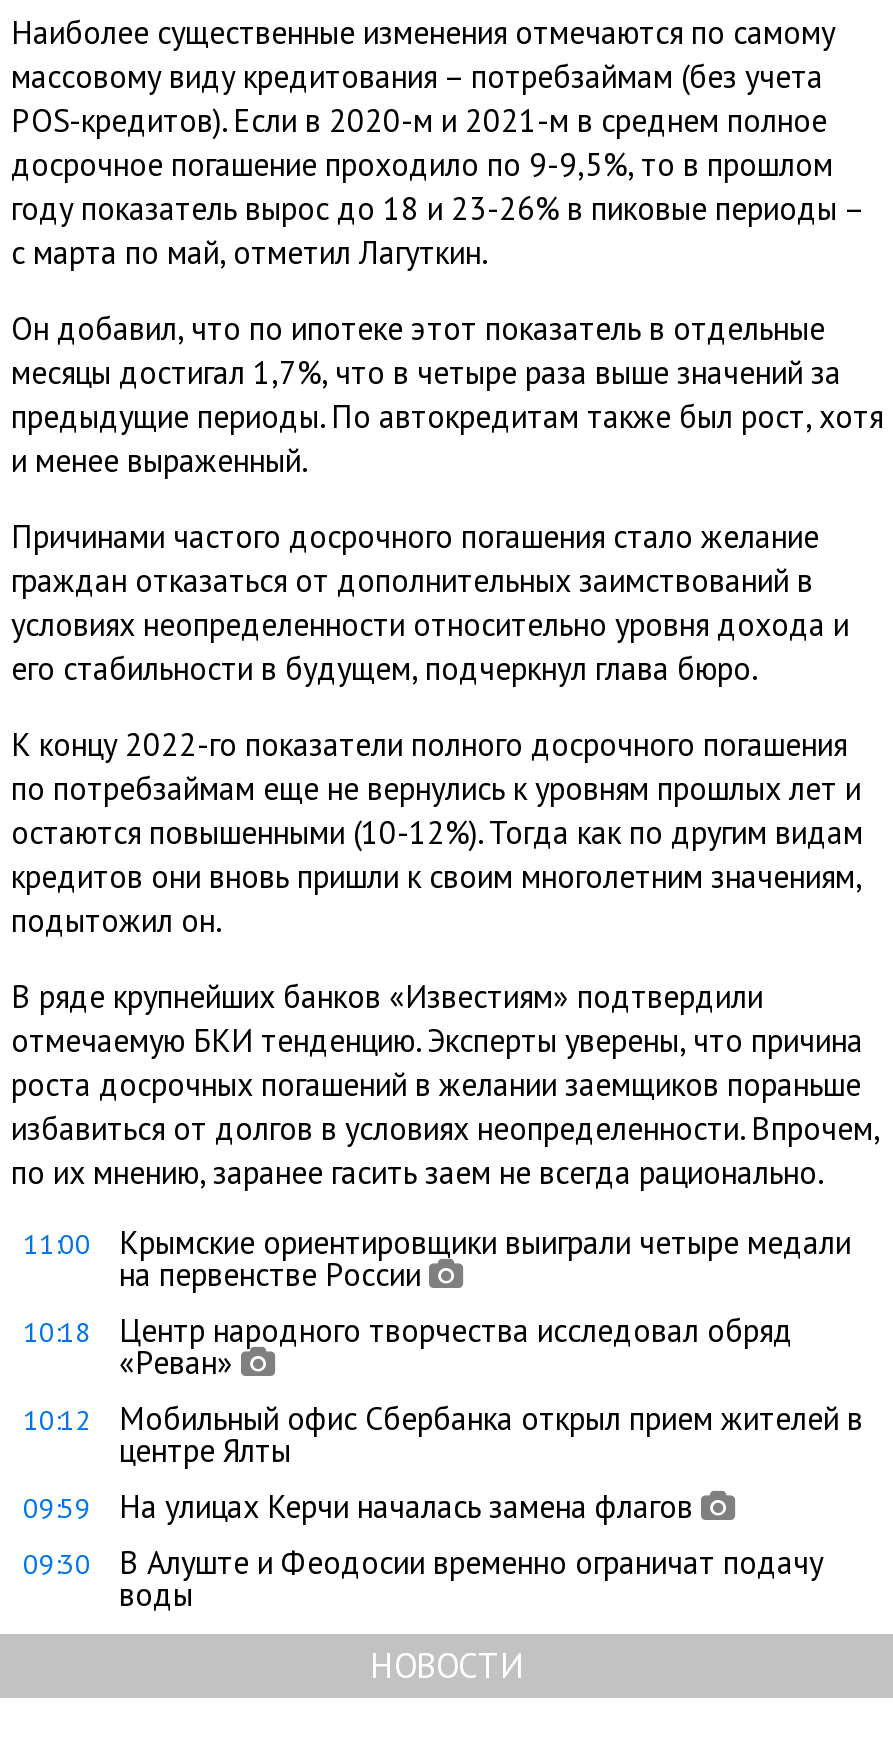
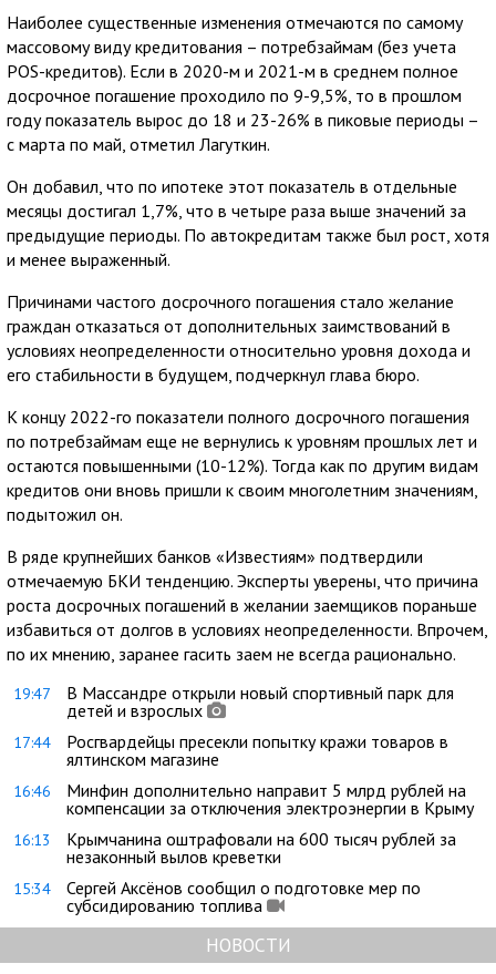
- 11:00
- Крымские ориентировщики выиграли четыре медали
- на первенстве России
+ 19:47
+ В Массандре открыли новый спортивный парк для
+ детей и взрослых

- 10:18
- Центр народного творчества исследовал обряд
- «Реван»
+ 17:44
+ Росгвардейцы пресекли попытку кражи товаров в
+ ялтинском магазине

- 10:12
- Мобильный офис Сбербанка открыл прием жителей в
- центре Ялты
+ 16:46
+ Минфин дополнительно направит 5 млрд рублей на
+ компенсации за отключения электроэнергии в Крыму

- 09:59
- На улицах Керчи началась замена флагов
+ 16:13
+ Крымчанина оштрафовали на 600 тысяч рублей за
+ незаконный вылов креветки

- 09:30
- В Алуште и Феодосии временно ограничат подачу
- воды
+ 15:34
+ Сергей Аксёнов сообщил о подготовке мер по
+ субсидированию топлива
